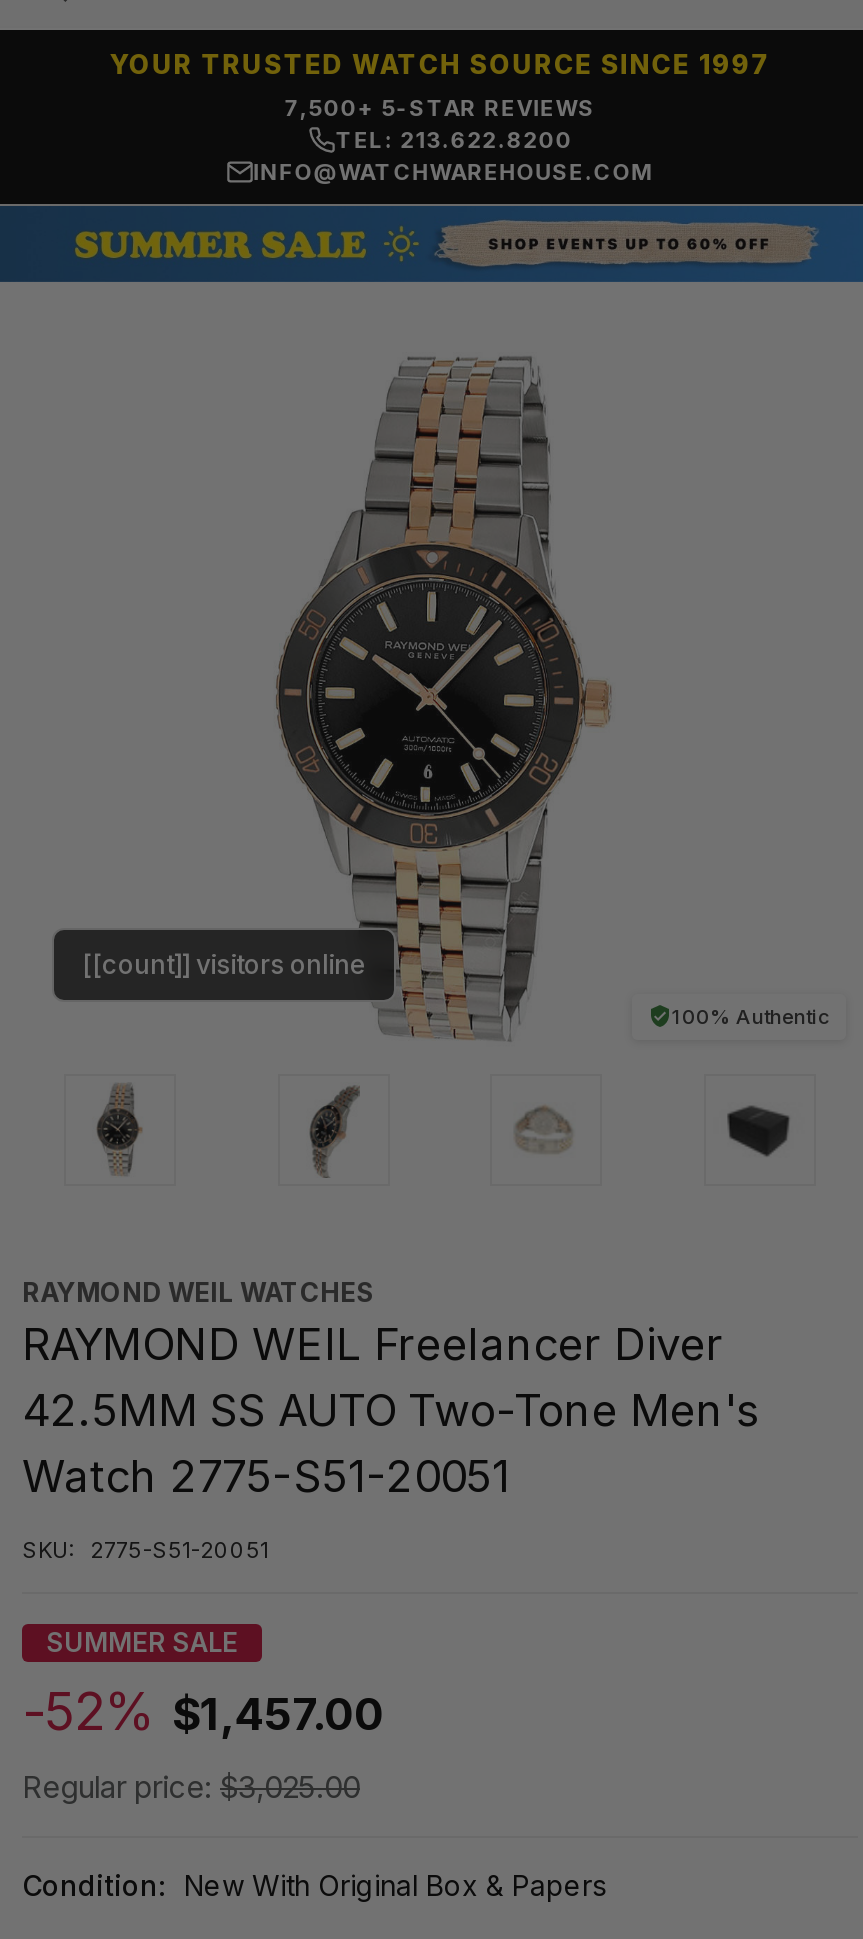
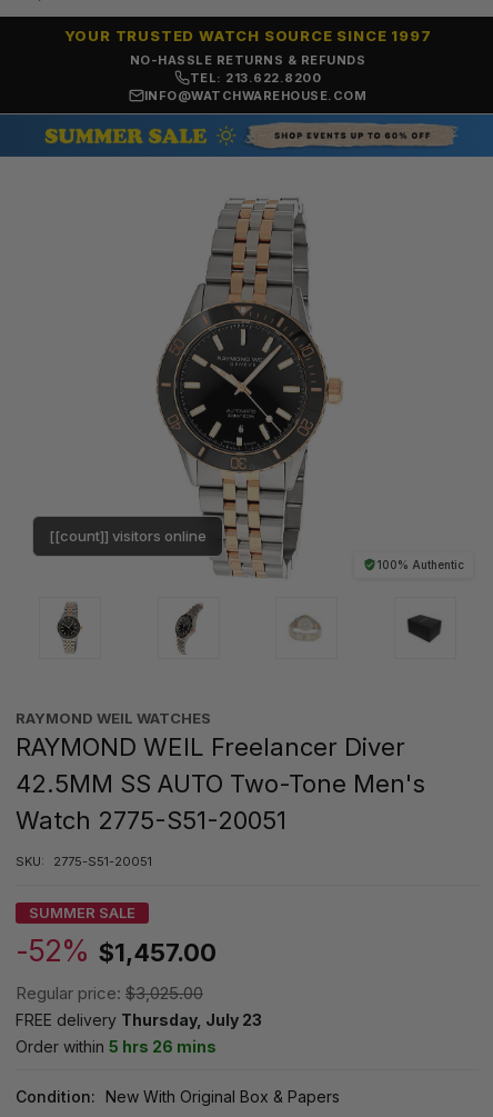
- 7,500+ 5-STAR REVIEWS
+ NO-HASSLE RETURNS & REFUNDS

+ FREE delivery Thursday, July 23
+ Order within 5 hrs 26 mins
